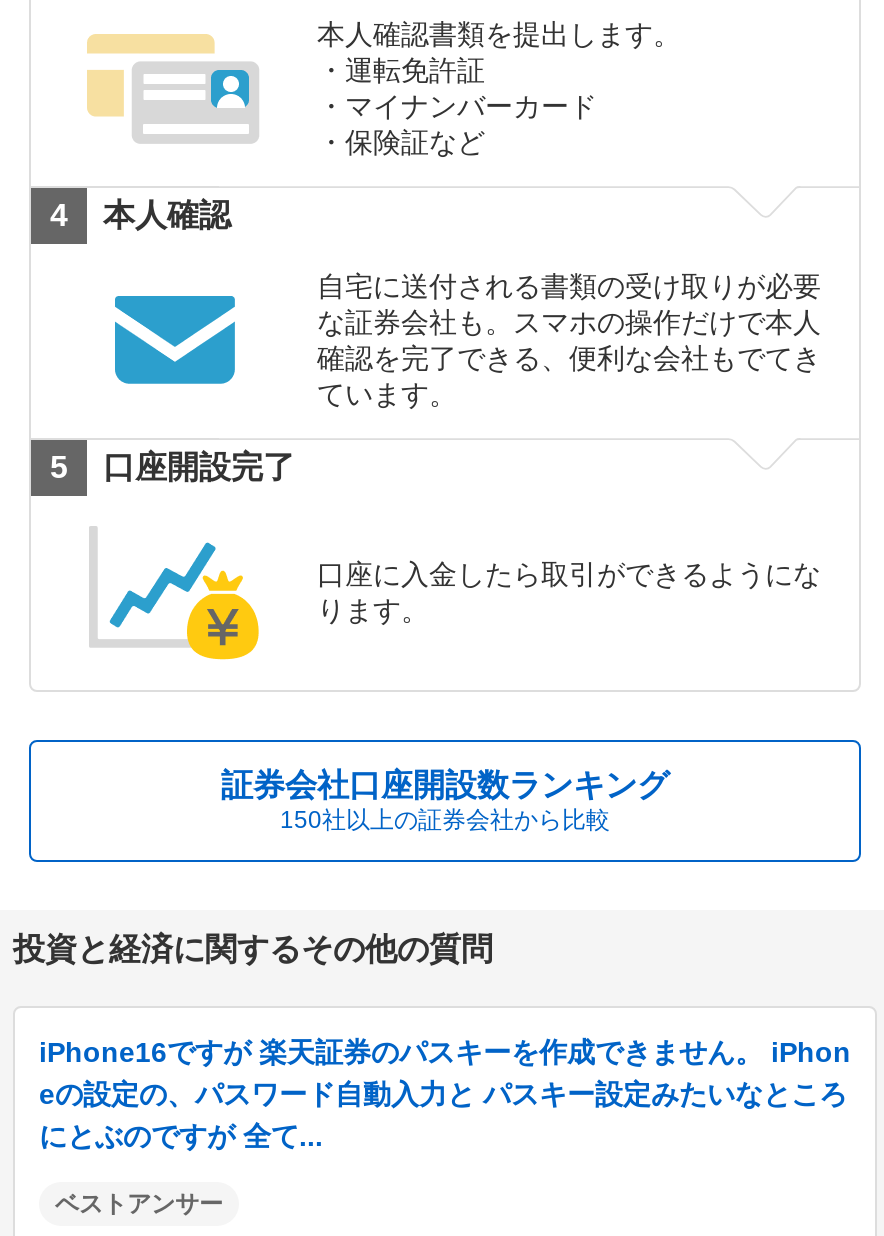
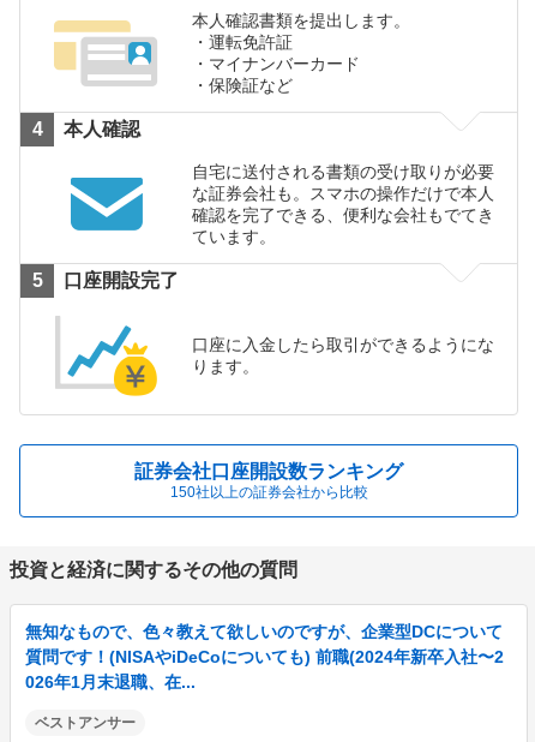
- iPhone16ですが 楽天証券のパスキーを作成できません。 iPhon
- eの設定の、パスワード自動入力と パスキー設定みたいなところ
- にとぶのですが 全て...
+ 無知なもので、色々教えて欲しいのですが、企業型DCについて
+ 質問です！(NISAやiDeCoについても) 前職(2024年新卒入社〜2
+ 026年1月末退職、在...
